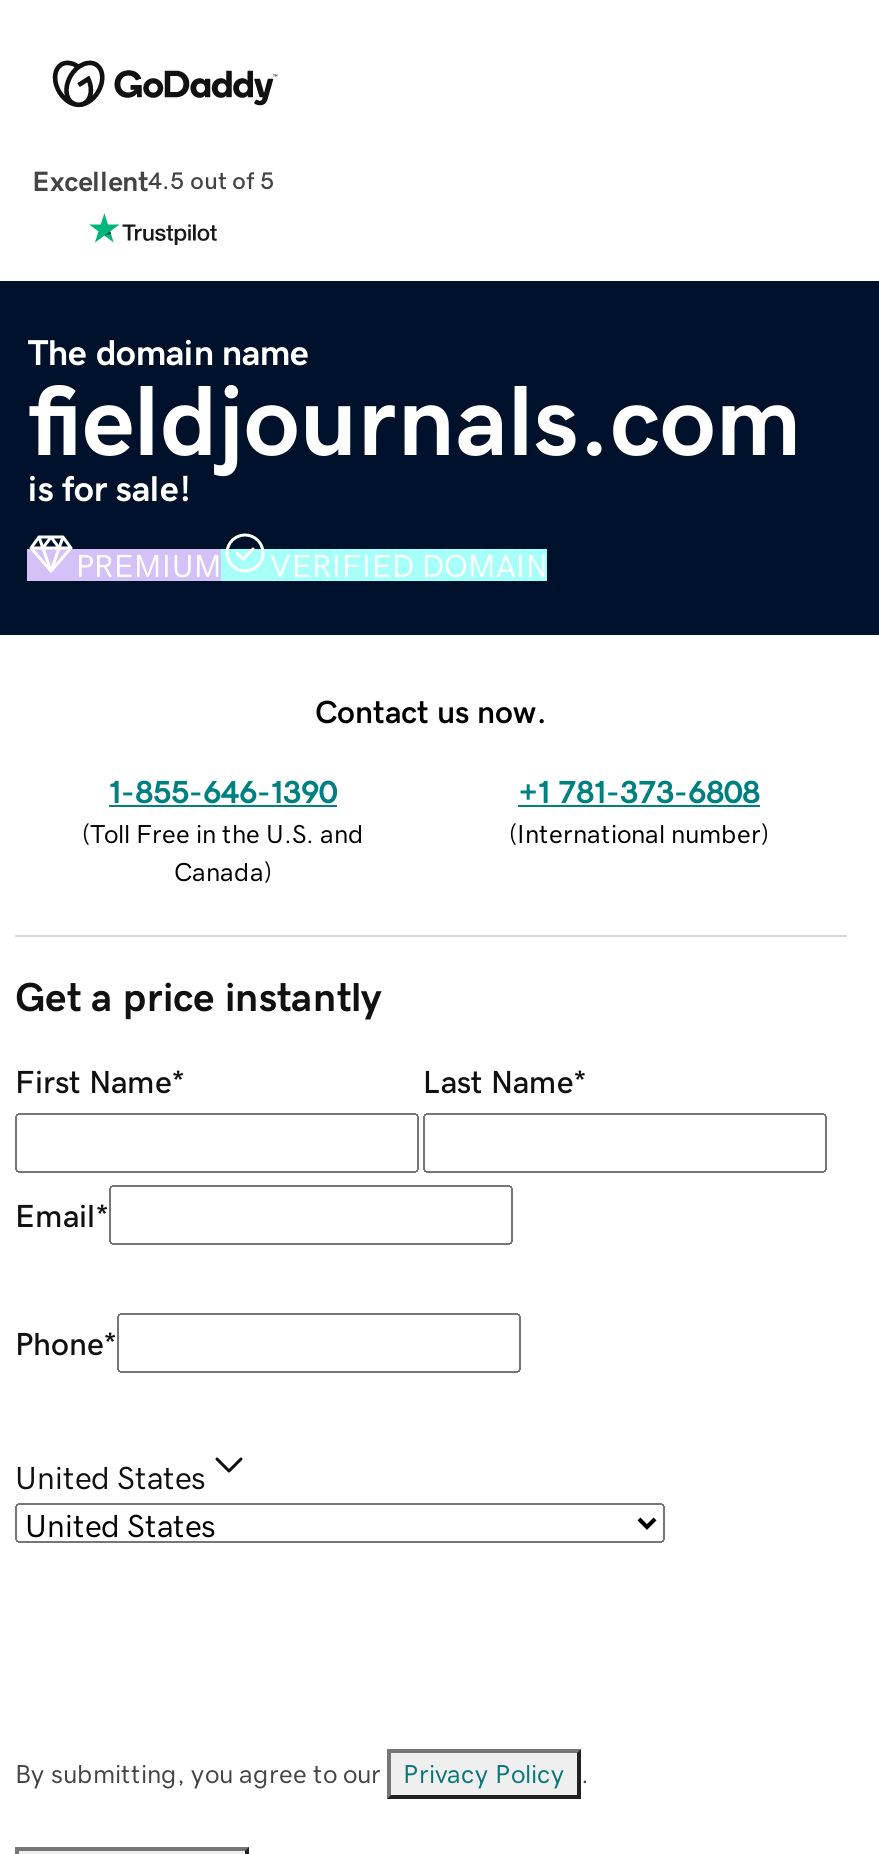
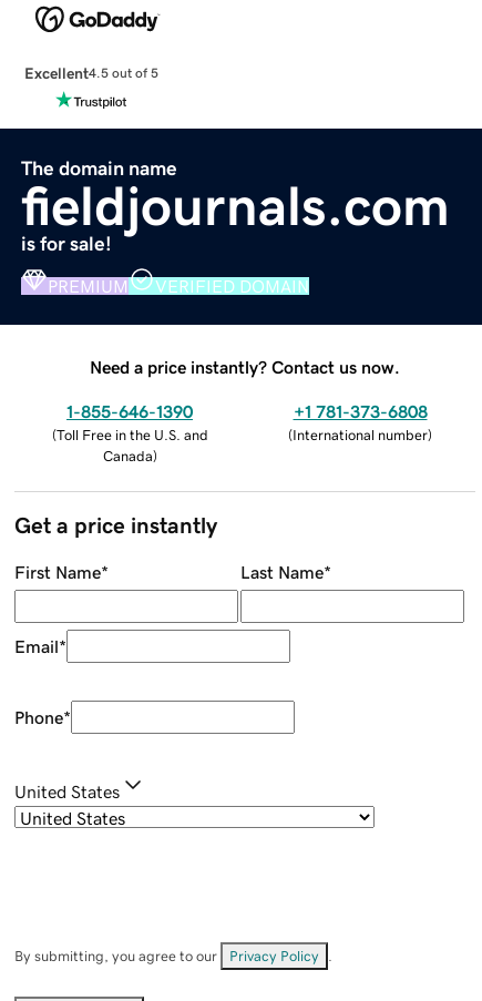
- Contact us now.
+ Need a price instantly? Contact us now.
